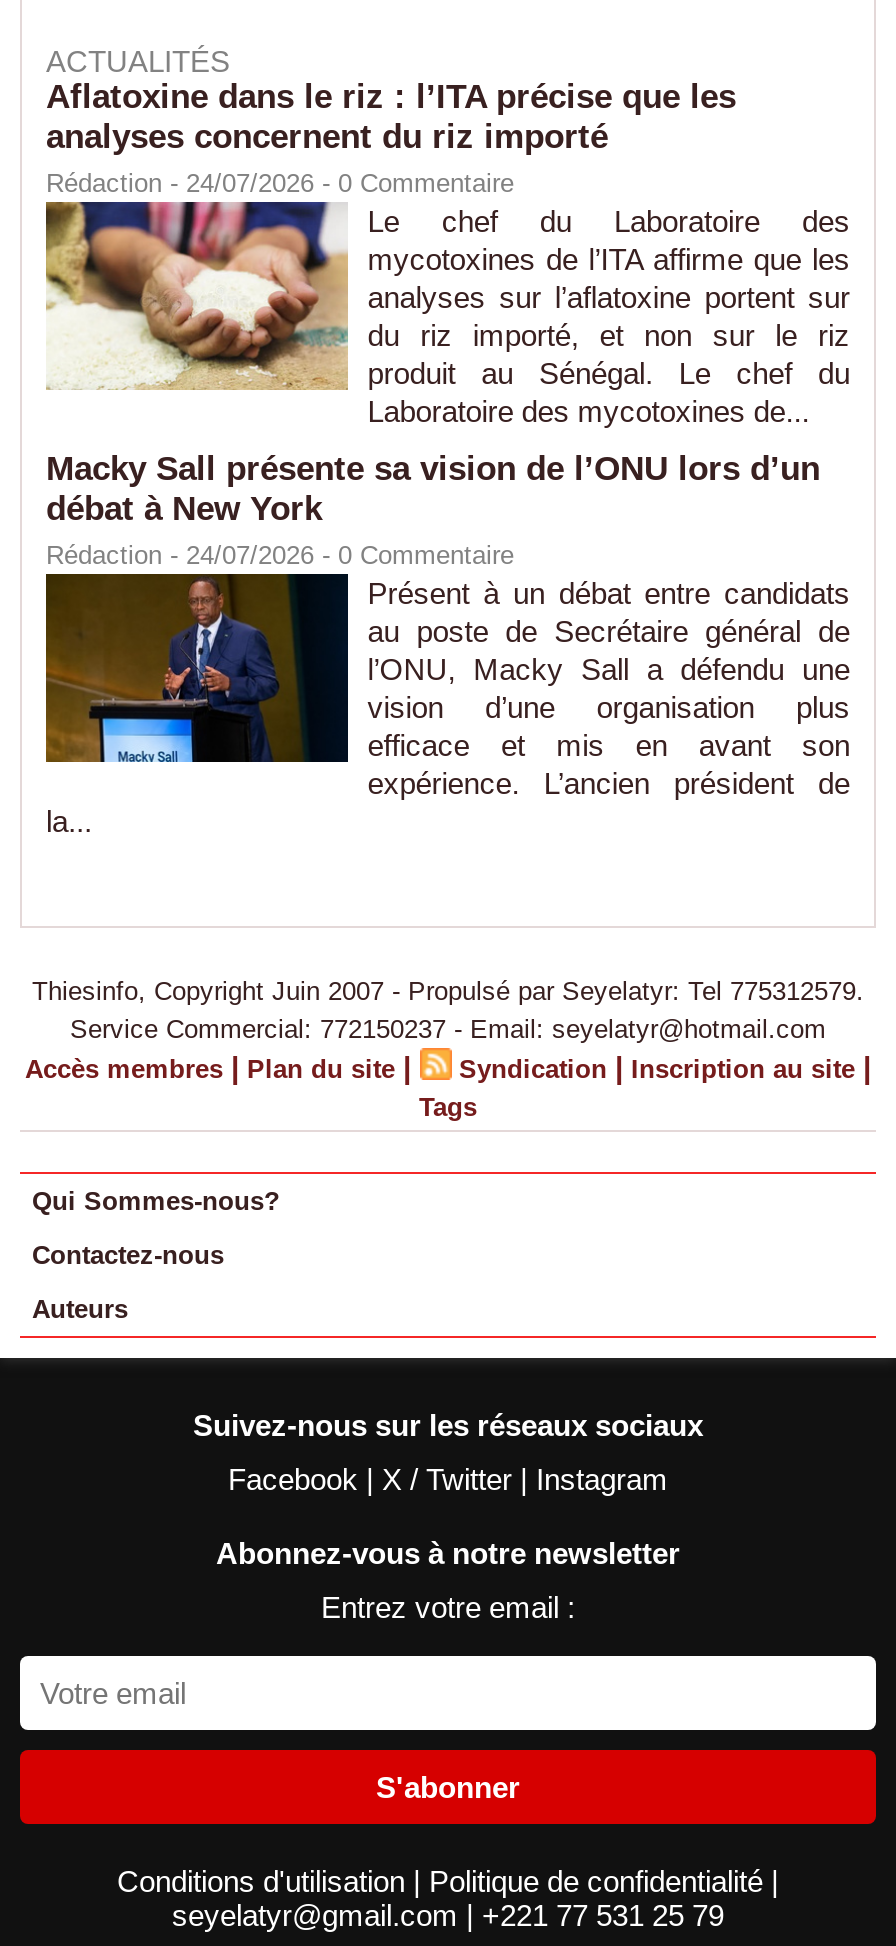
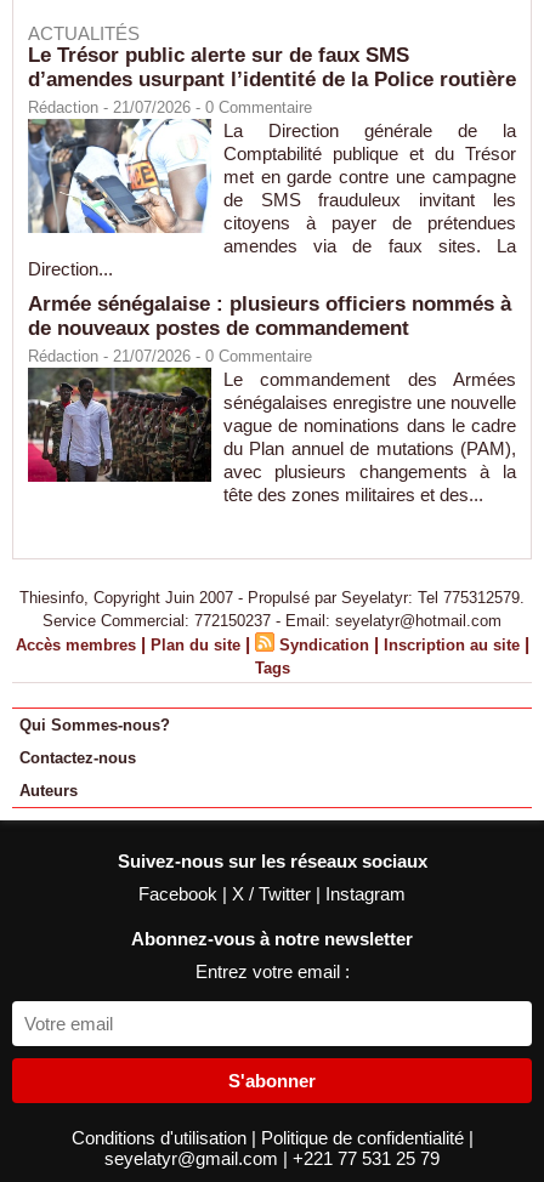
- [image]
- Aflatoxine dans le riz : l’ITA précise que les
- analyses concernent du riz importé
- Rédaction - 24/07/2026 - 0 Commentaire
- Le chef du Laboratoire des
- mycotoxines de l’ITA affirme que les
- analyses sur l’aflatoxine portent sur
- du riz importé, et non sur le riz
- produit au Sénégal. Le chef du
- Laboratoire des mycotoxines de...
+ [image]
+ Le Trésor public alerte sur de faux SMS
+ d’amendes usurpant l’identité de la Police routière
+ Rédaction - 21/07/2026 - 0 Commentaire
+ La Direction générale de la
+ Comptabilité publique et du Trésor
+ met en garde contre une campagne
+ de SMS frauduleux invitant les
+ citoyens à payer de prétendues
+ amendes via de faux sites. La
+ Direction...

- [image]
- Macky Sall présente sa vision de l’ONU lors d’un
- débat à New York
- Rédaction - 24/07/2026 - 0 Commentaire
- Présent à un débat entre candidats
- au poste de Secrétaire général de
- l’ONU, Macky Sall a défendu une
- vision d’une organisation plus
- efficace et mis en avant son
- expérience. L’ancien président de
- la...
+ [image]
+ Armée sénégalaise : plusieurs officiers nommés à
+ de nouveaux postes de commandement
+ Rédaction - 21/07/2026 - 0 Commentaire
+ Le commandement des Armées
+ sénégalaises enregistre une nouvelle
+ vague de nominations dans le cadre
+ du Plan annuel de mutations (PAM),
+ avec plusieurs changements à la
+ tête des zones militaires et des...
